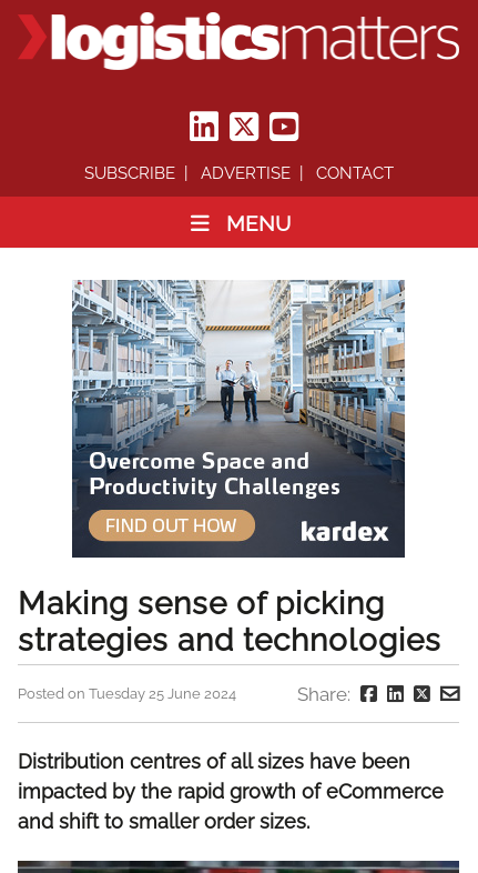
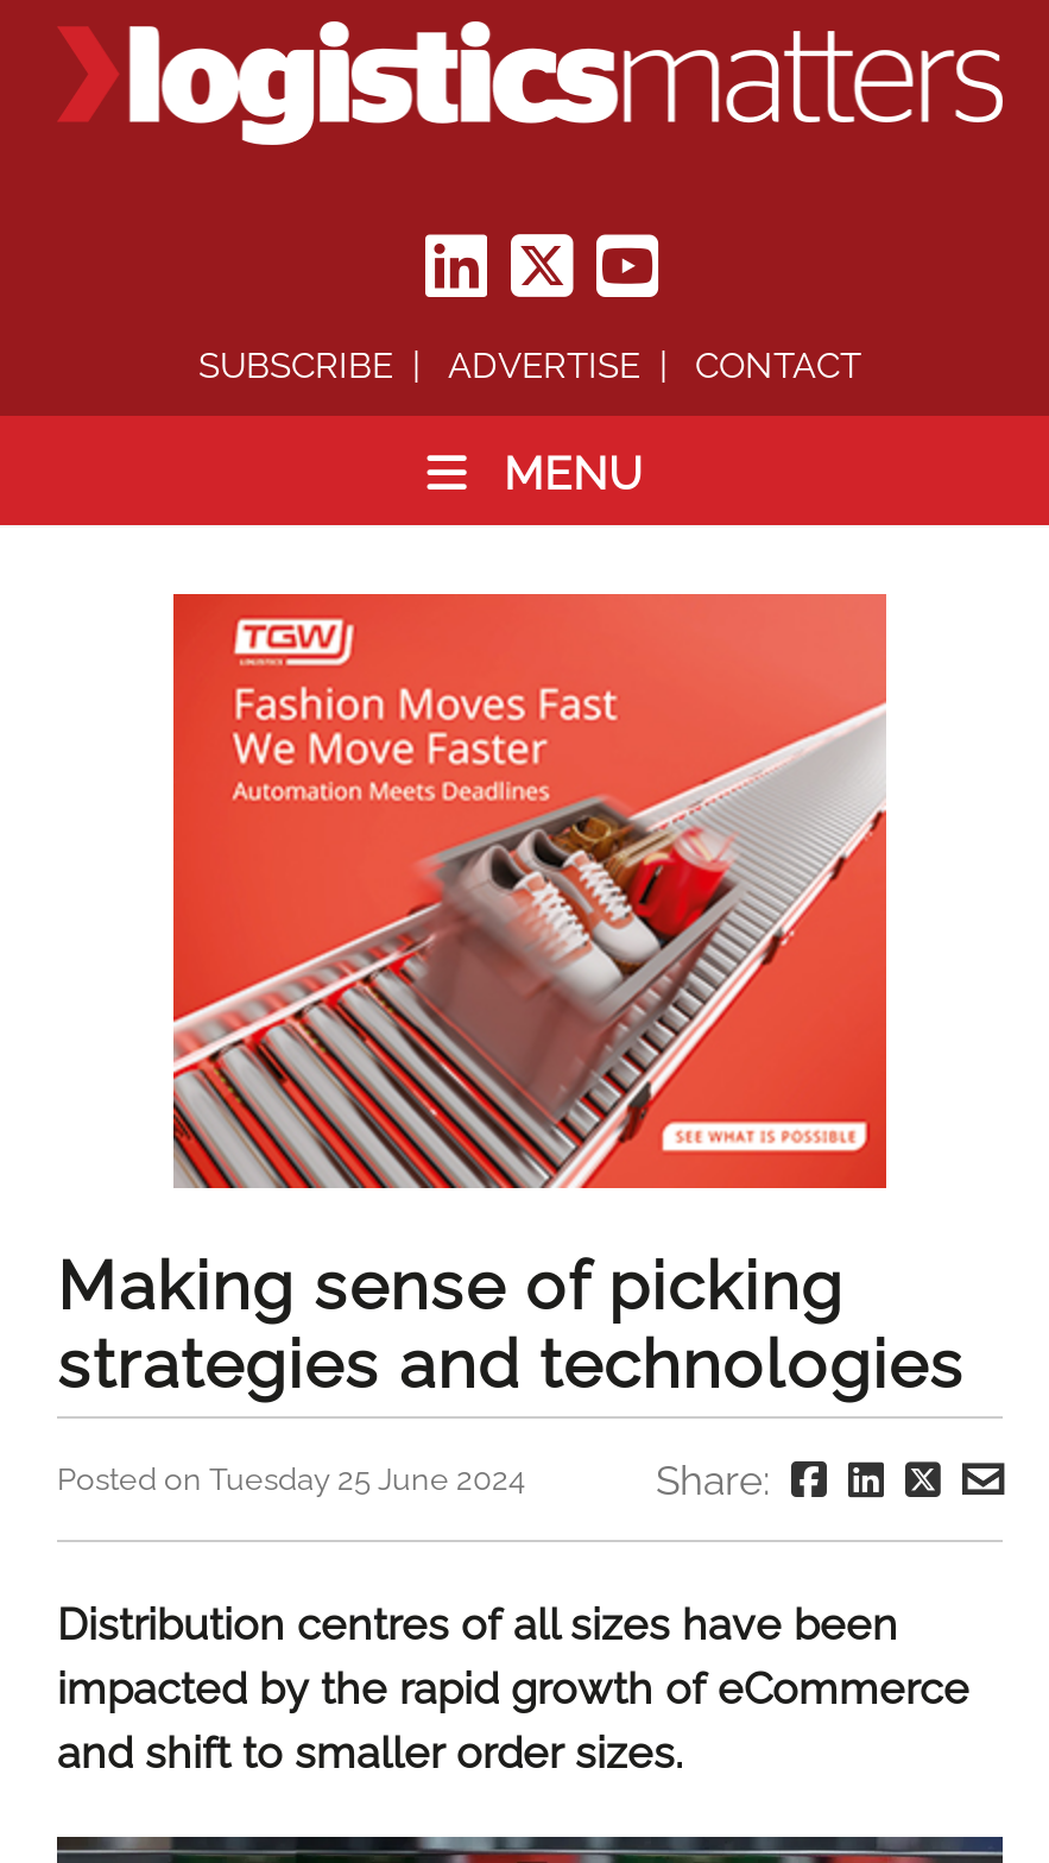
- [image]
+ [image]
